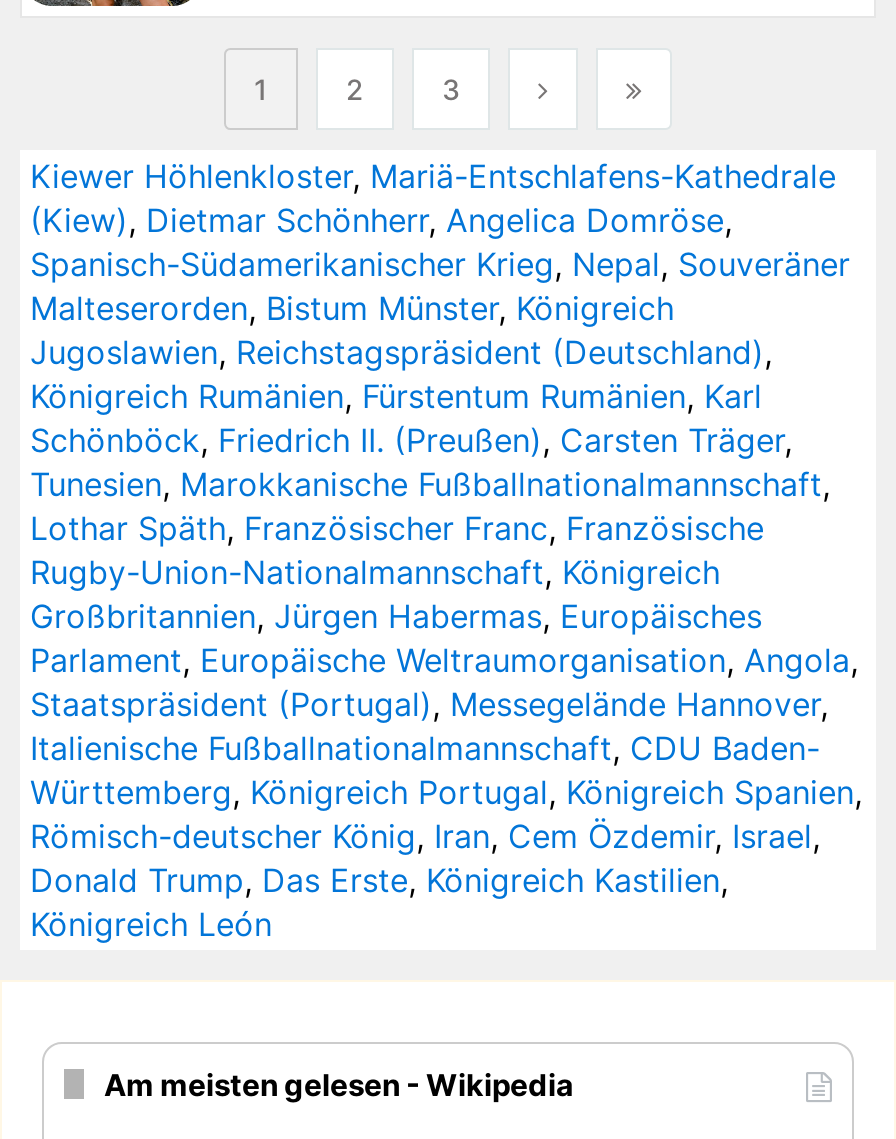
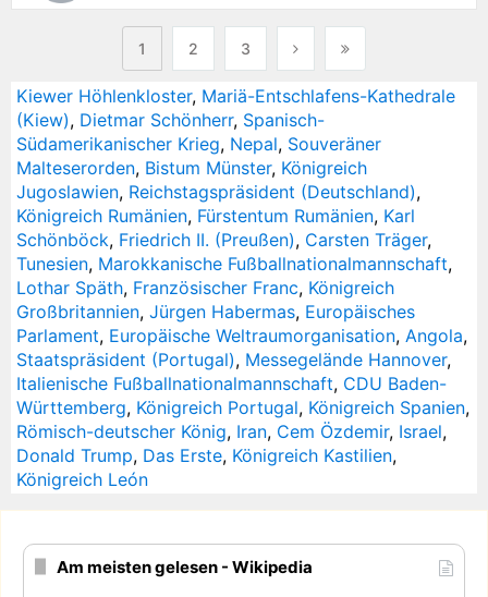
- (Kiew), Dietmar Schönherr, Angelica Domröse,
- Spanisch-Südamerikanischer Krieg, Nepal, Souveräner
+ (Kiew), Dietmar Schönherr, Spanisch-
+ Südamerikanischer Krieg, Nepal, Souveräner

- Lothar Späth, Französischer Franc, Französische
- Rugby-Union-Nationalmannschaft, Königreich
+ Lothar Späth, Französischer Franc, Königreich
